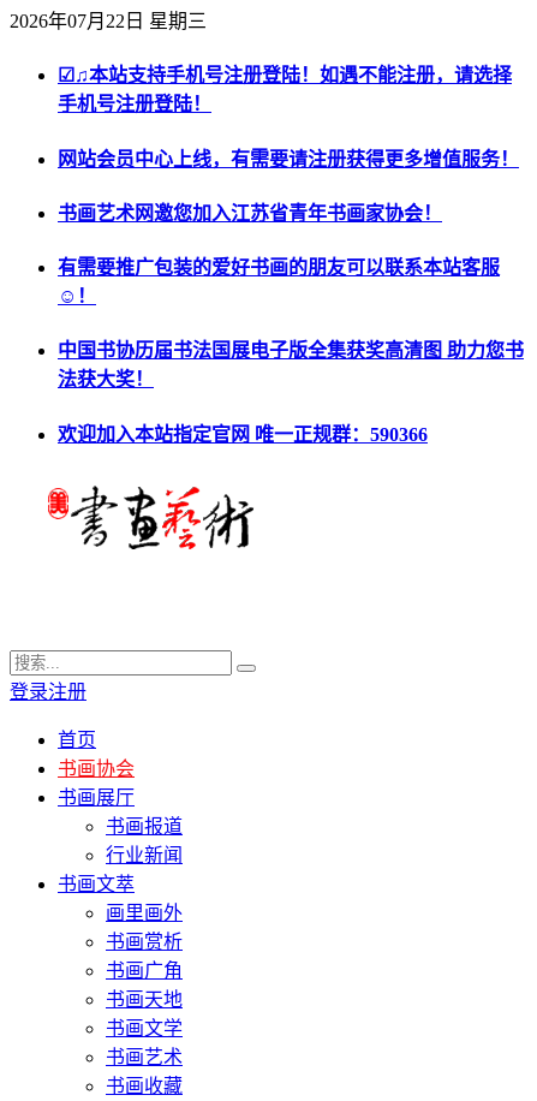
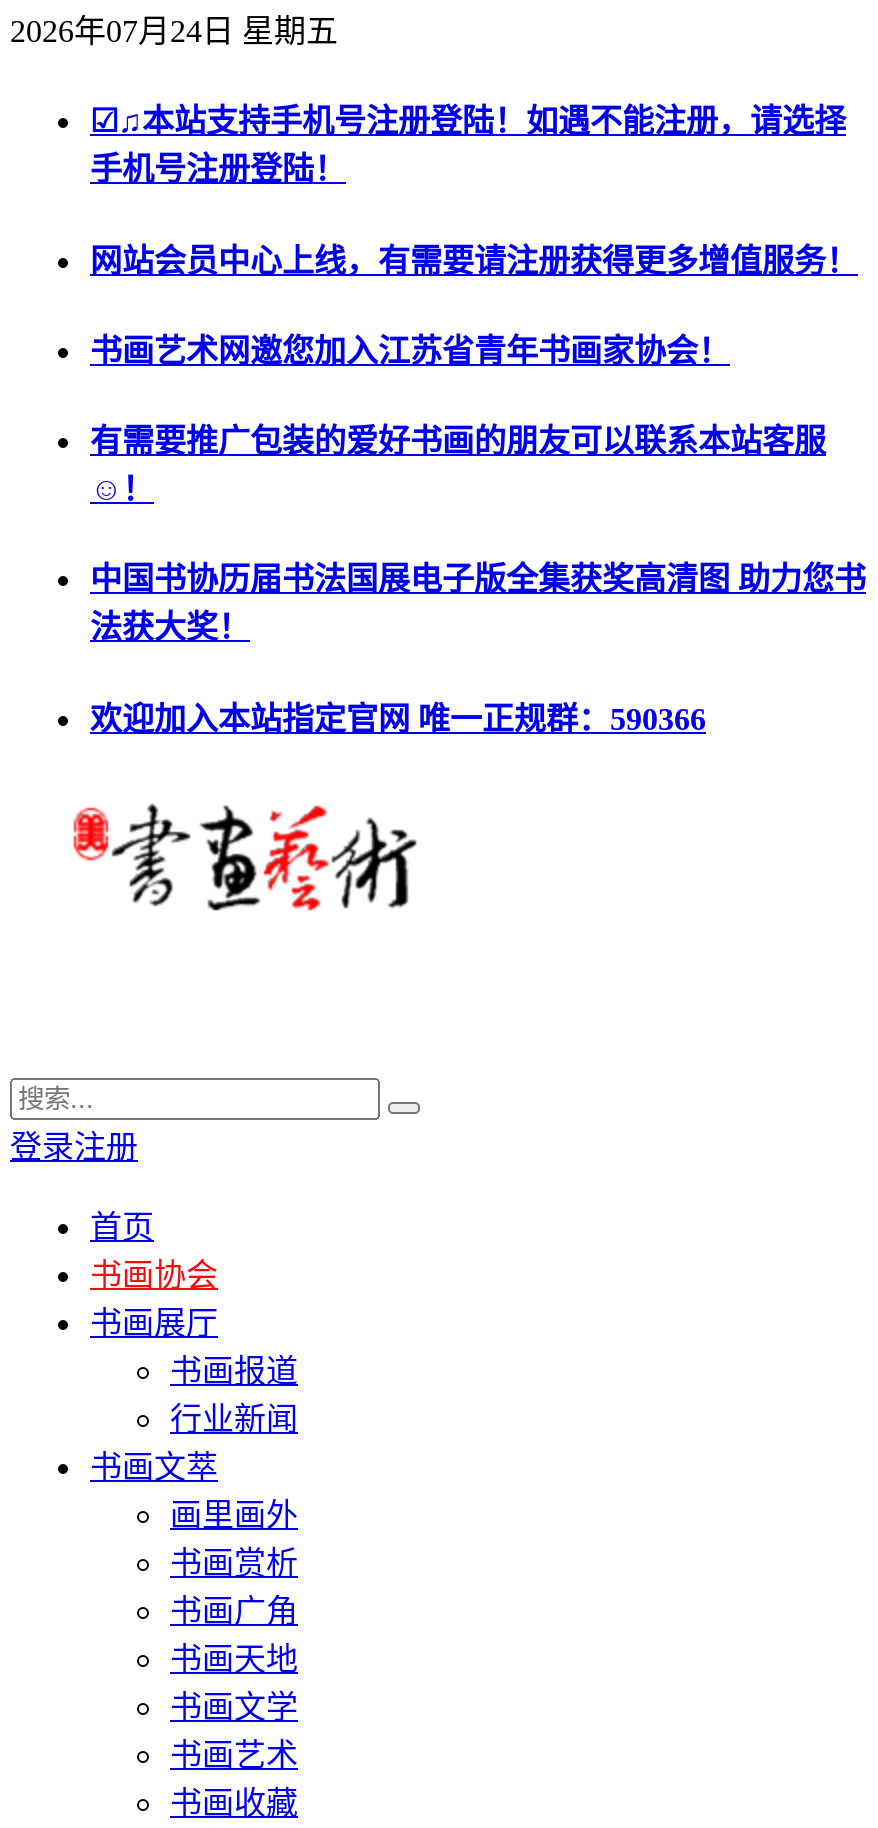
- 2026年07月22日 星期三
+ 2026年07月24日 星期五
